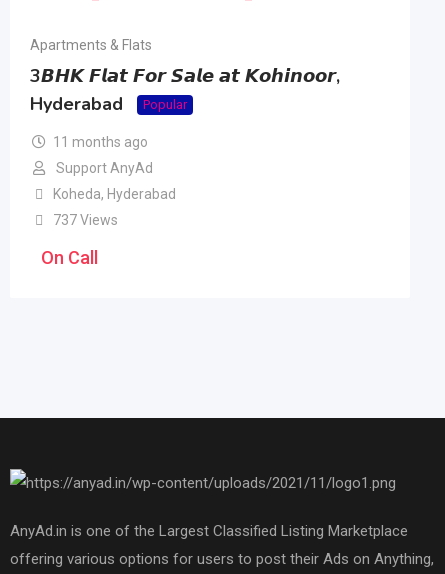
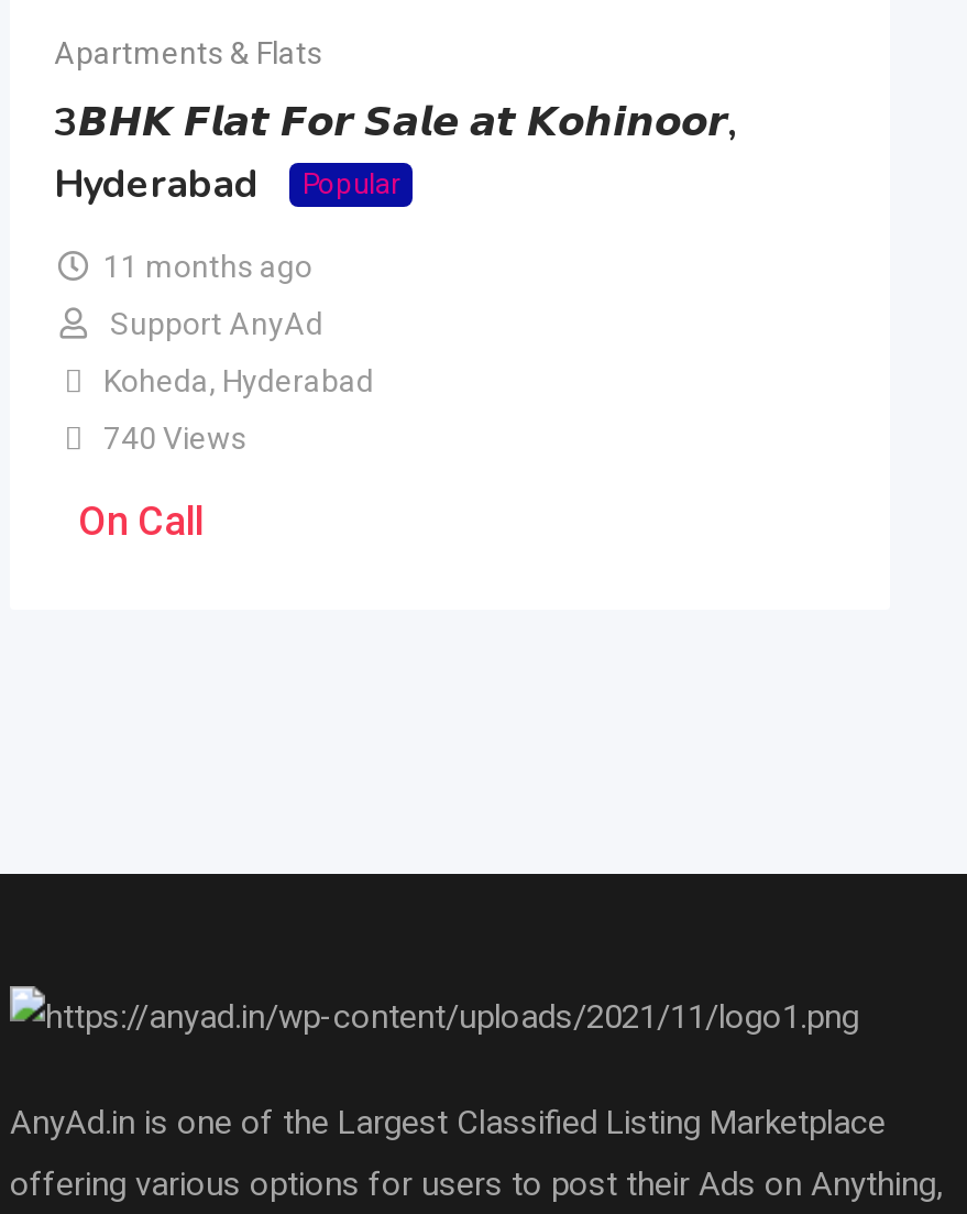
- 737 Views
+ 740 Views
